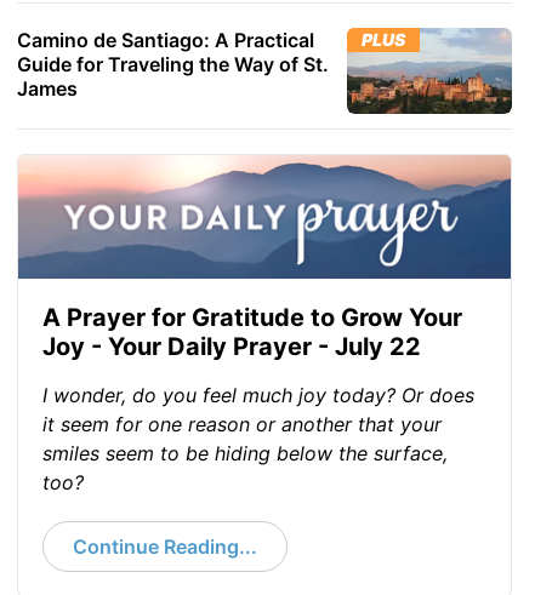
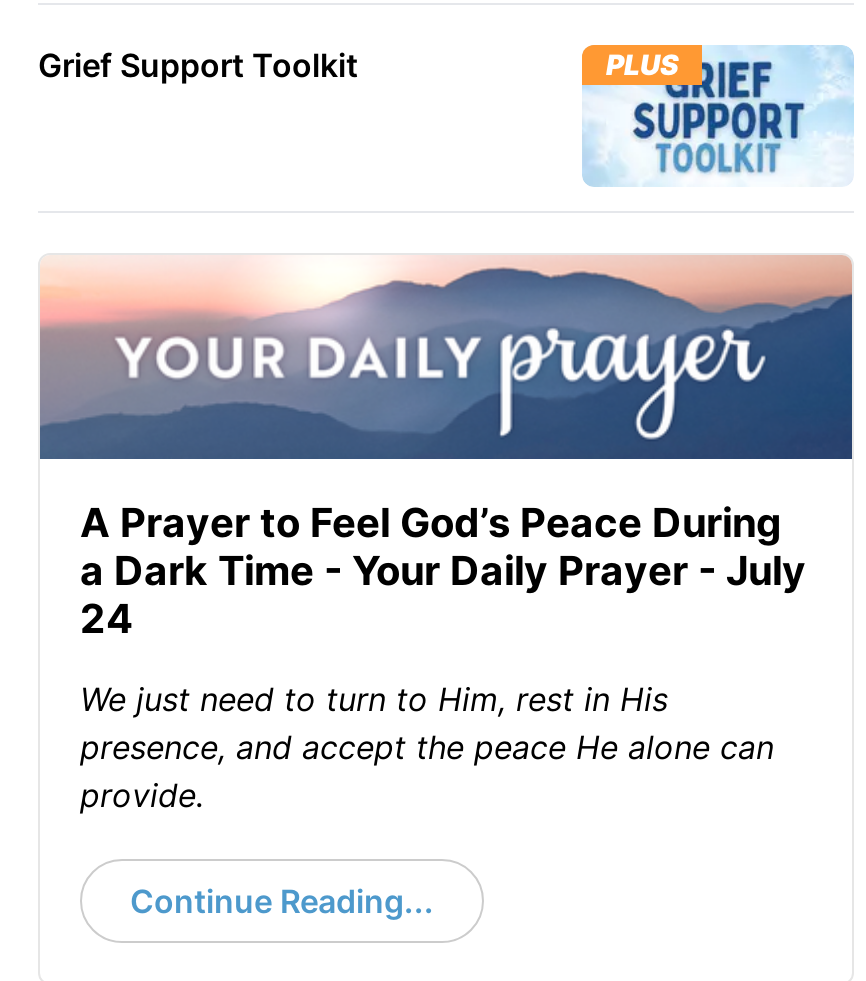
- Camino de Santiago: A Practical
- Guide for Traveling the Way of St.
- James
+ Grief Support Toolkit

- [image]
+ [image]

- A Prayer for Gratitude to Grow Your
- Joy - Your Daily Prayer - July 22
+ A Prayer to Feel God’s Peace During
+ a Dark Time - Your Daily Prayer - July
+ 24

- I wonder, do you feel much joy today? Or does
- it seem for one reason or another that your
- smiles seem to be hiding below the surface,
- too?
+ We just need to turn to Him, rest in His
+ presence, and accept the peace He alone can
+ provide.
